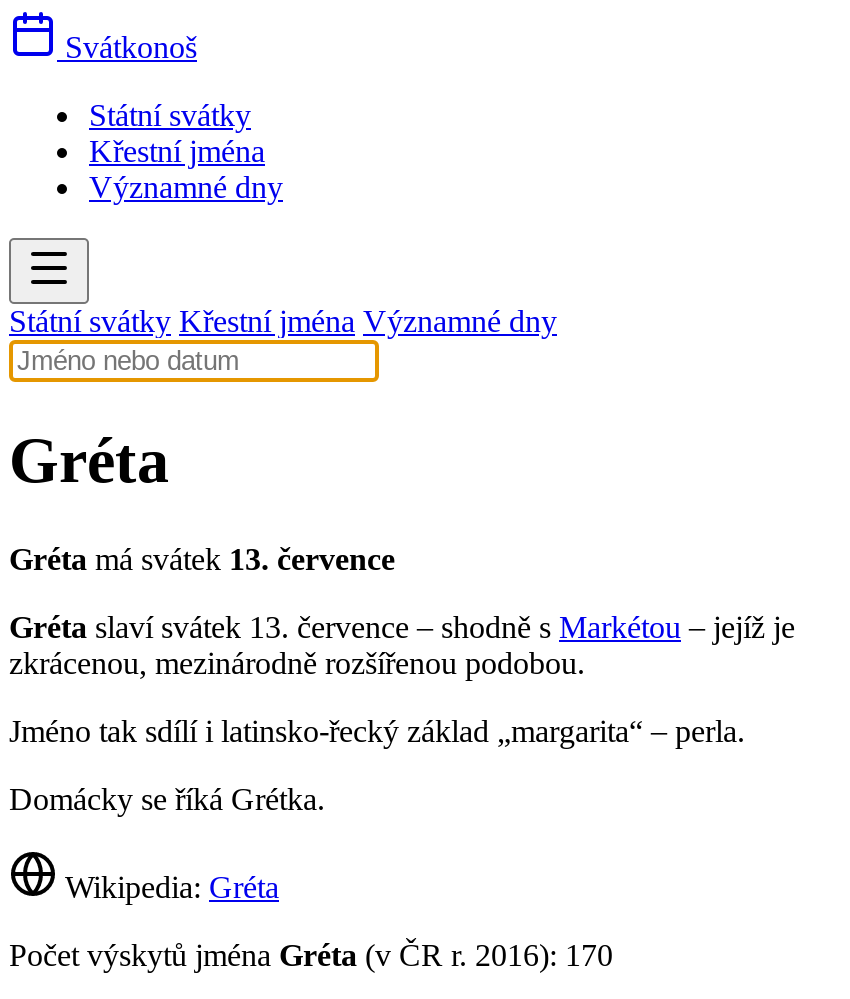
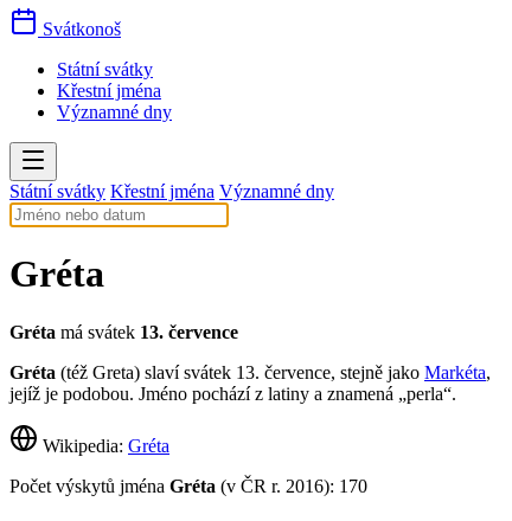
- Gréta slaví svátek 13. července – shodně s Markétou – jejíž je
- zkrácenou, mezinárodně rozšířenou podobou.
- Jméno tak sdílí i latinsko-řecký základ „margarita“ – perla.
- Domácky se říká Grétka.
+ Gréta (též Greta) slaví svátek 13. července, stejně jako Markéta,
+ jejíž je podobou. Jméno pochází z latiny a znamená „perla“.
